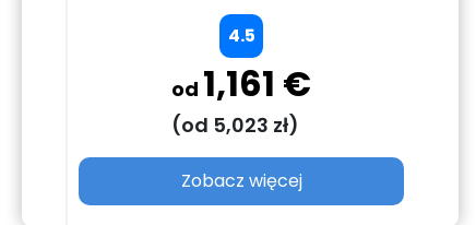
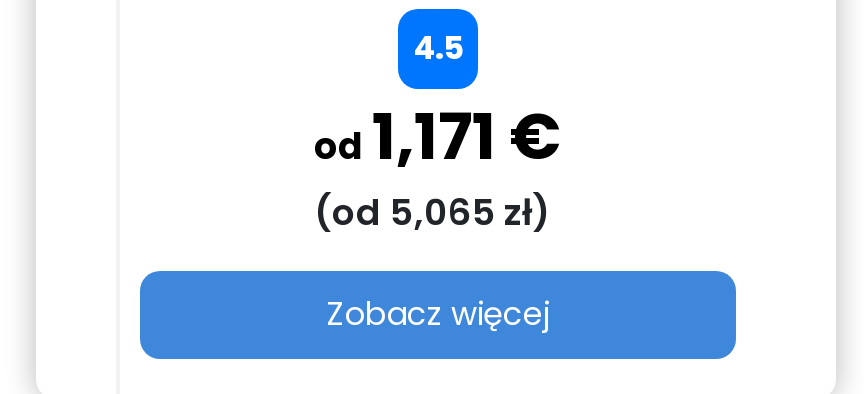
- od 1,161 €
+ od 1,171 €

- (od 5,023 zł)
+ (od 5,065 zł)
